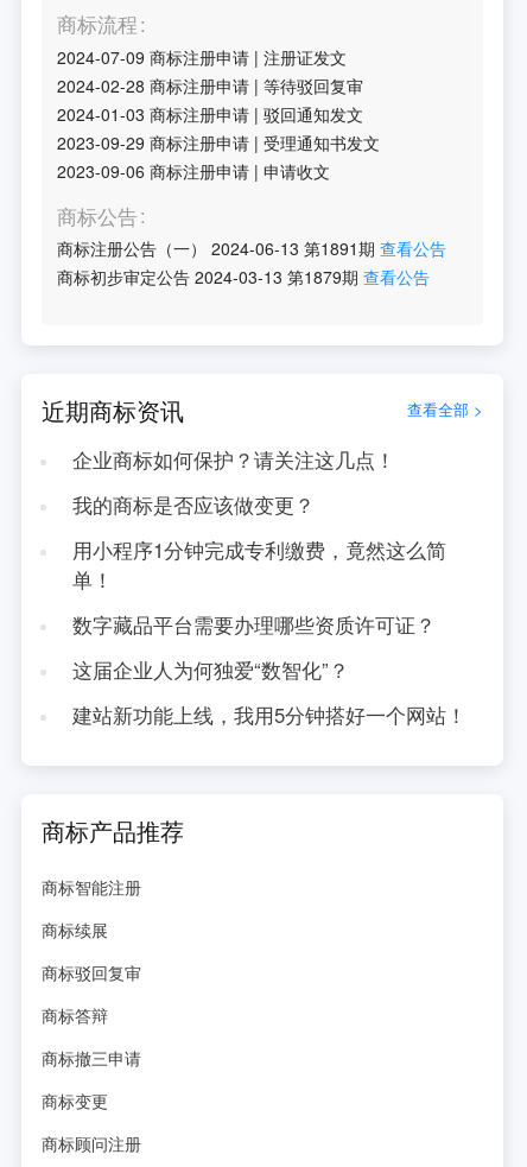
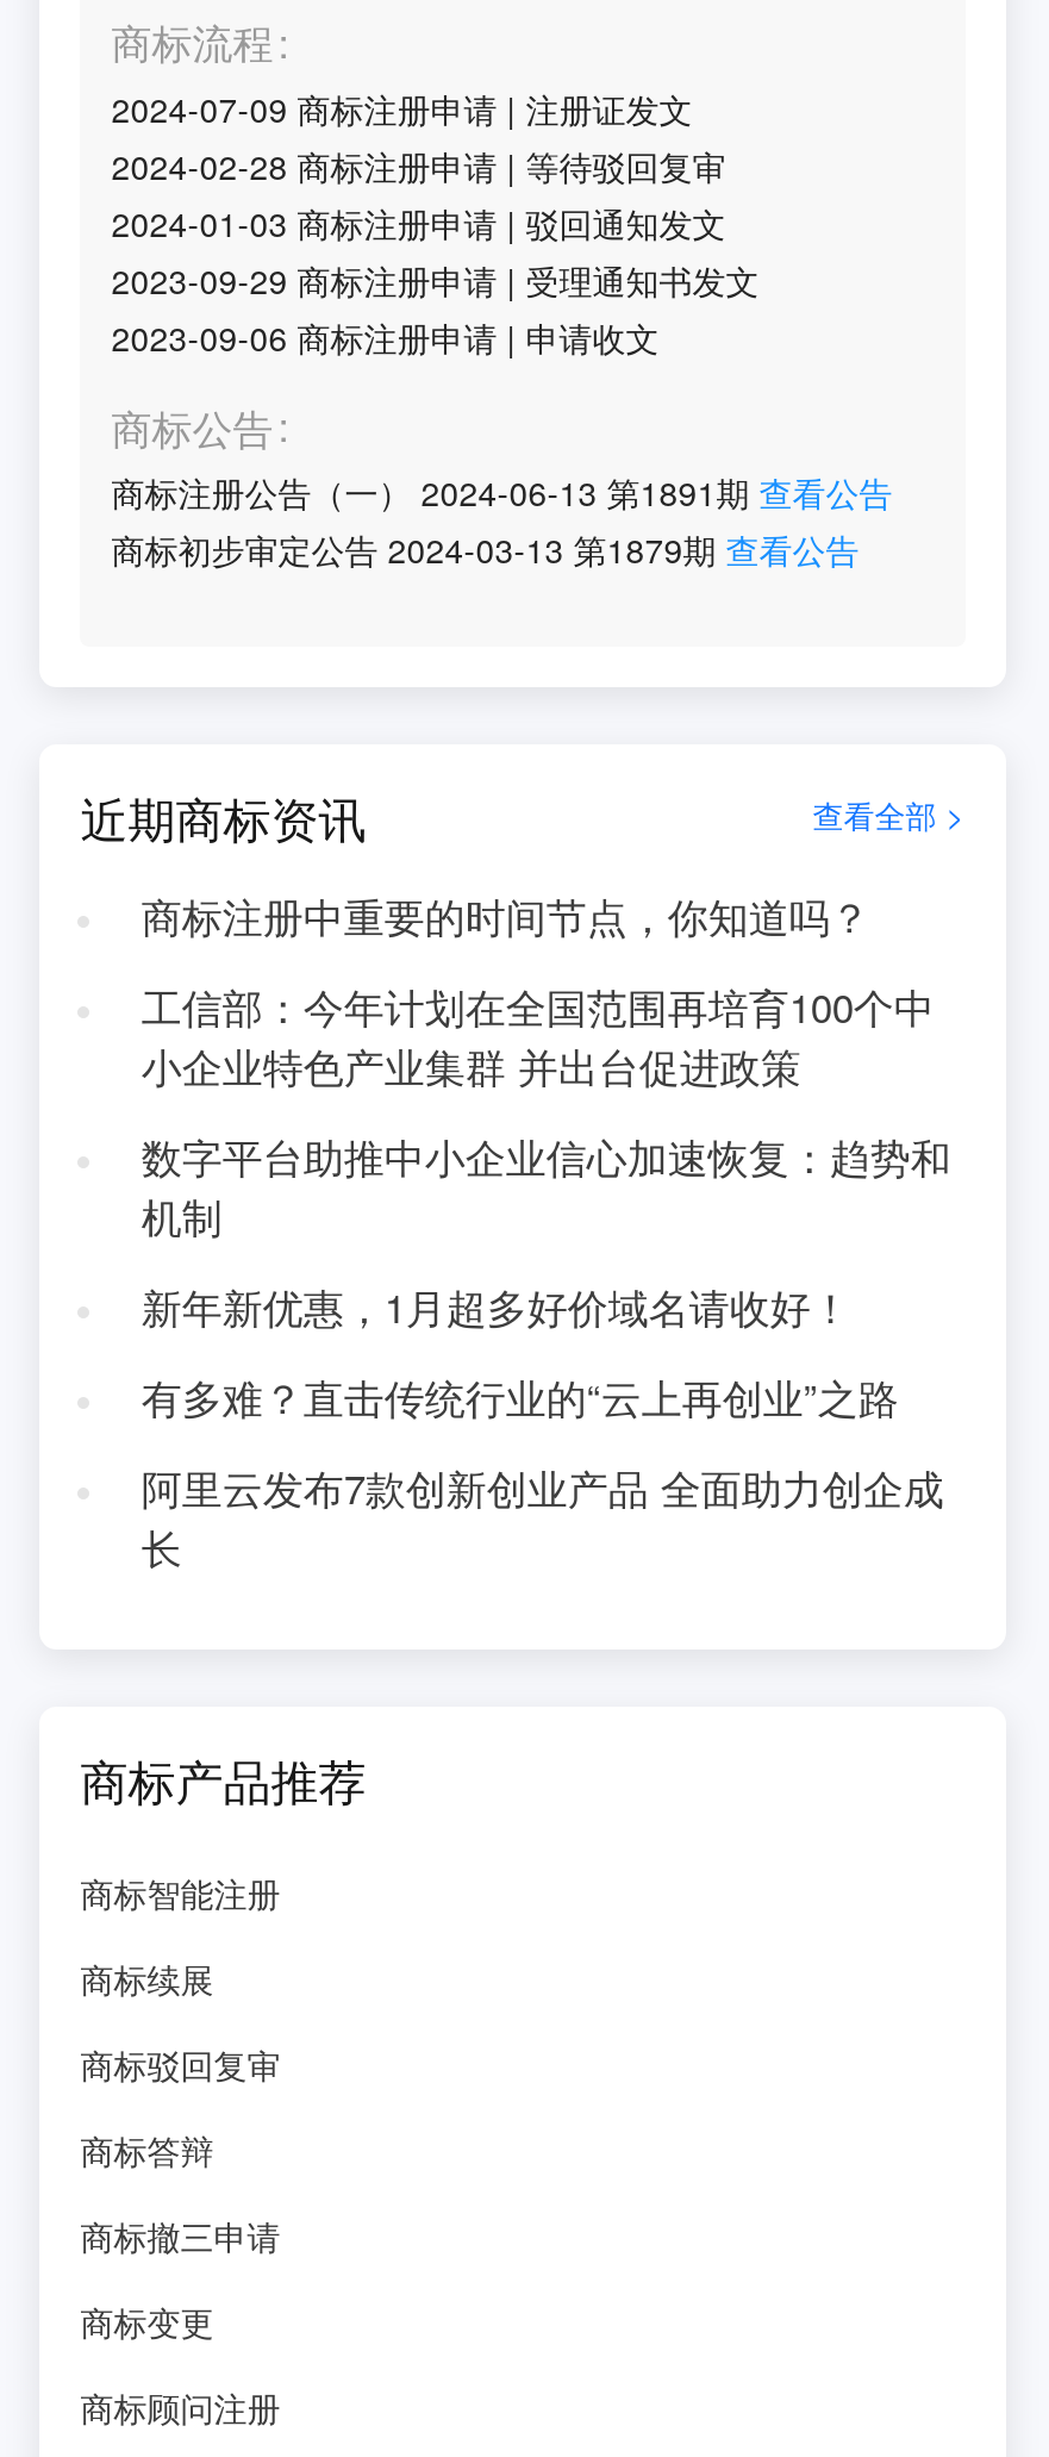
- 企业商标如何保护？请关注这几点！
+ 商标注册中重要的时间节点，你知道吗？

- 我的商标是否应该做变更？
+ 工信部：今年计划在全国范围再培育100个中
+ 小企业特色产业集群 并出台促进政策

- 用小程序1分钟完成专利缴费，竟然这么简
- 单！
+ 数字平台助推中小企业信心加速恢复：趋势和
+ 机制

- 数字藏品平台需要办理哪些资质许可证？
+ 新年新优惠，1月超多好价域名请收好！

- 这届企业人为何独爱“数智化”？
+ 有多难？直击传统行业的“云上再创业”之路

- 建站新功能上线，我用5分钟搭好一个网站！
+ 阿里云发布7款创新创业产品 全面助力创企成
+ 长
